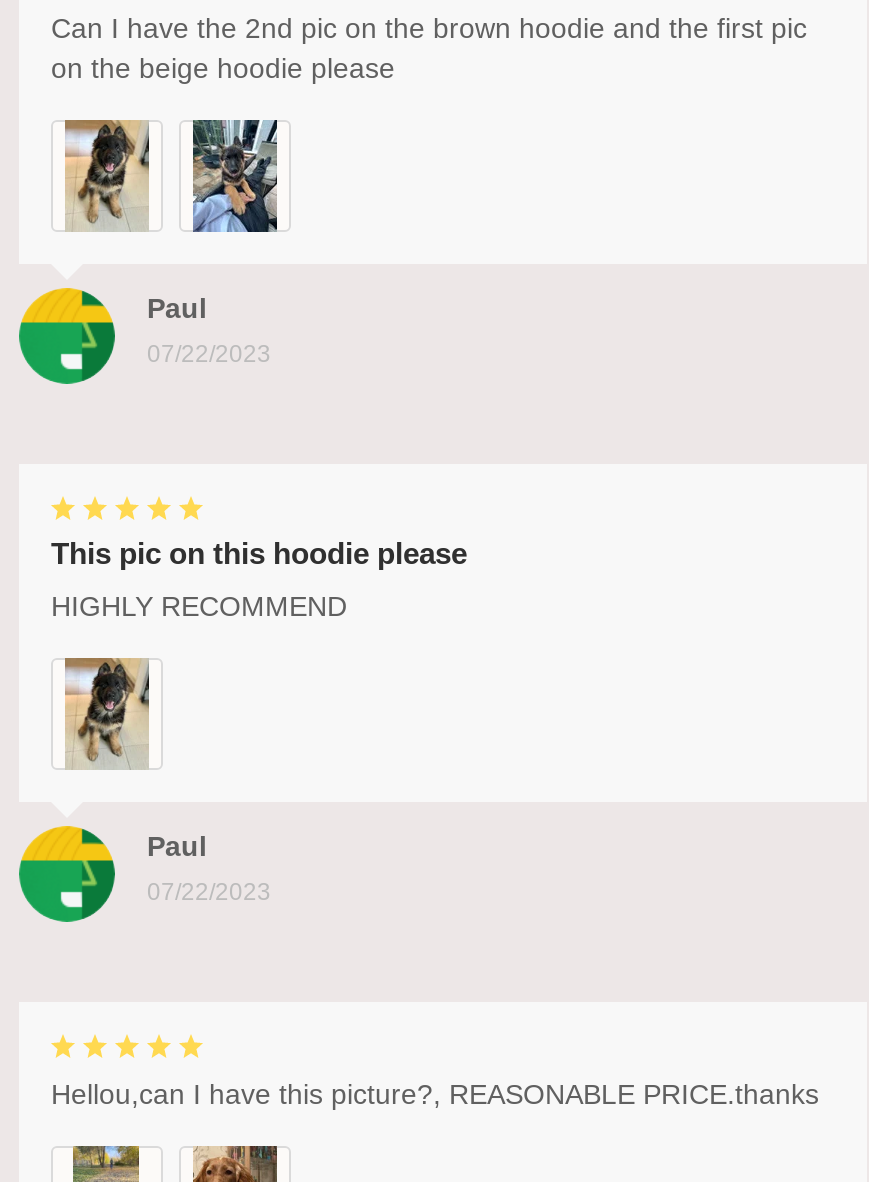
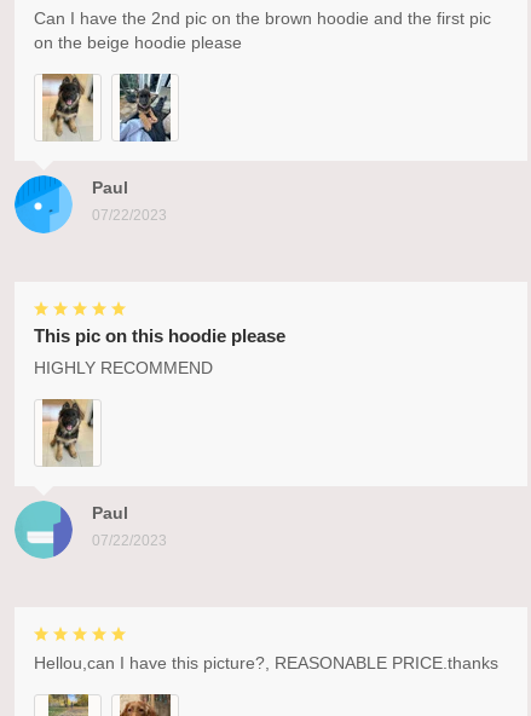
- [image]
+ [image]

- [image]
+ [image]
